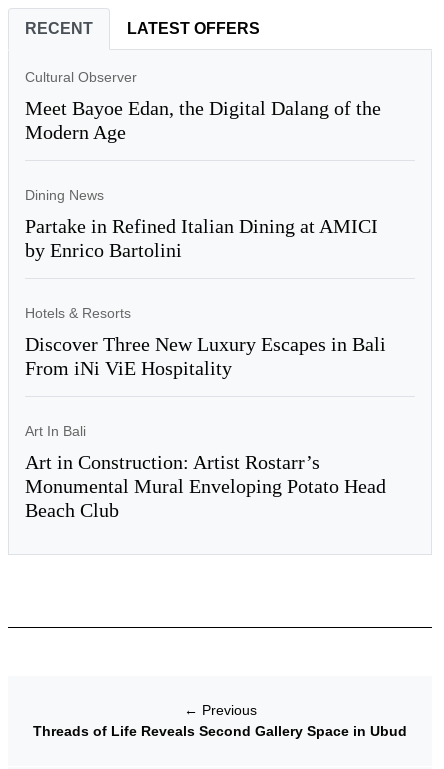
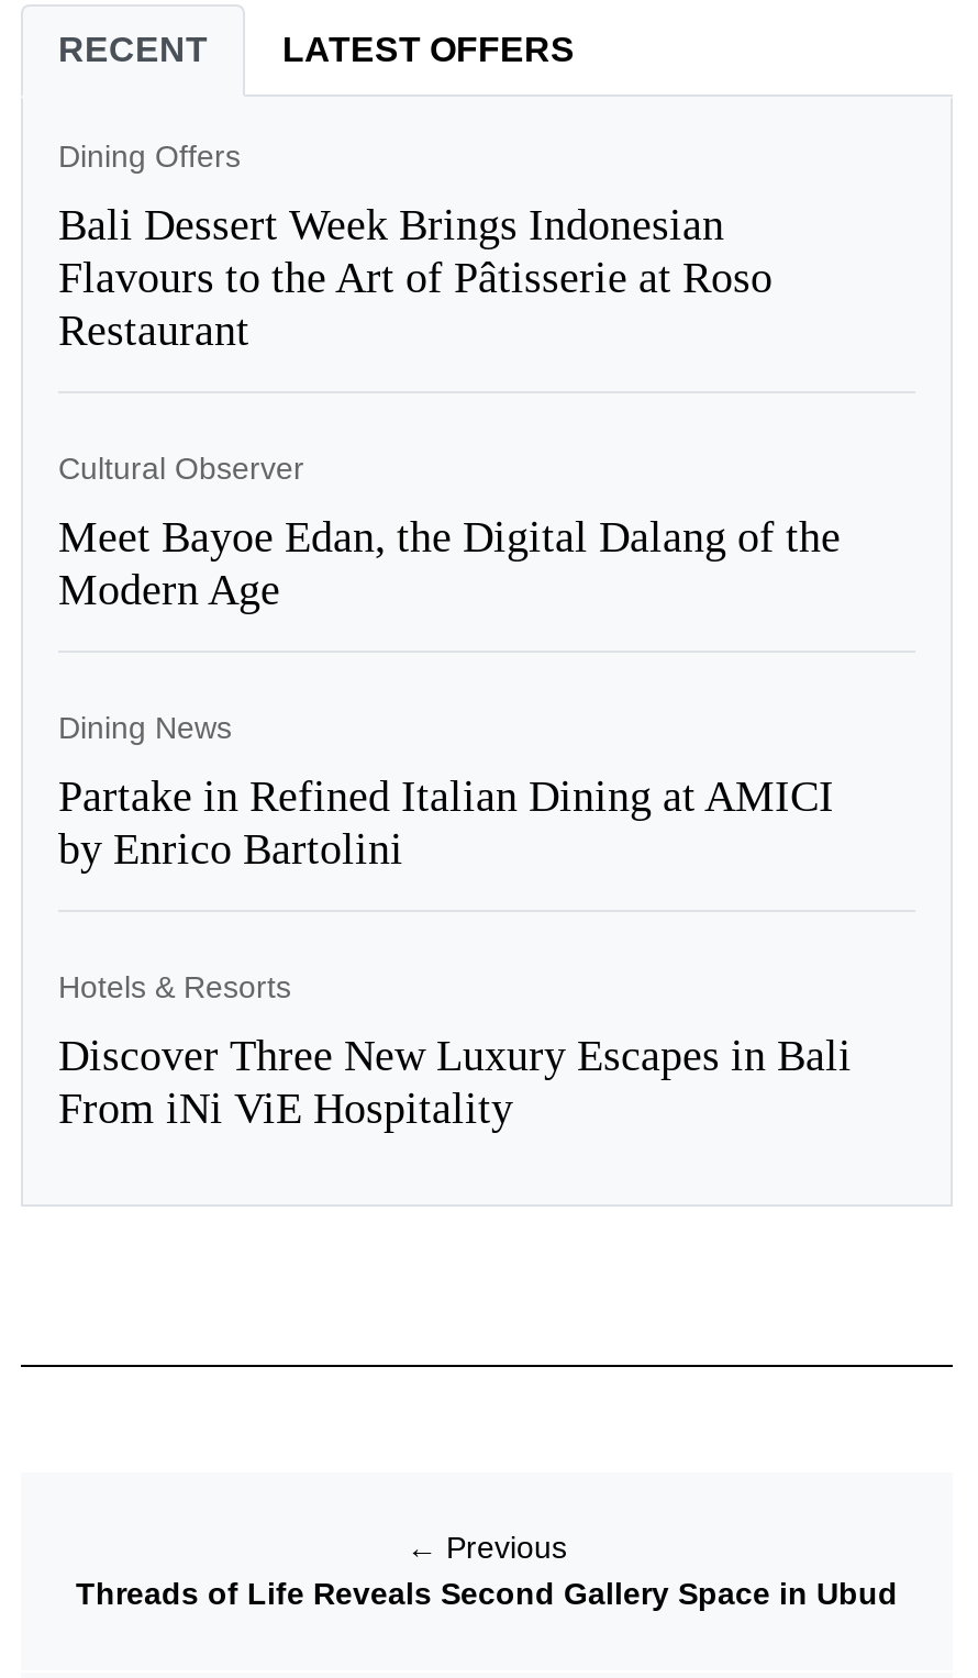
+ Dining Offers
+ Bali Dessert Week Brings Indonesian
+ Flavours to the Art of Pâtisserie at Roso
+ Restaurant

moved down: Cultural Observer | Meet Bayoe Edan, the Digital Dalang of the | Modern Age | ... | Discover Three New Luxury Escapes in Bali | From iNi ViE Hospitality

- Art In Bali
- Art in Construction: Artist Rostarr’s
- Monumental Mural Enveloping Potato Head
- Beach Club
